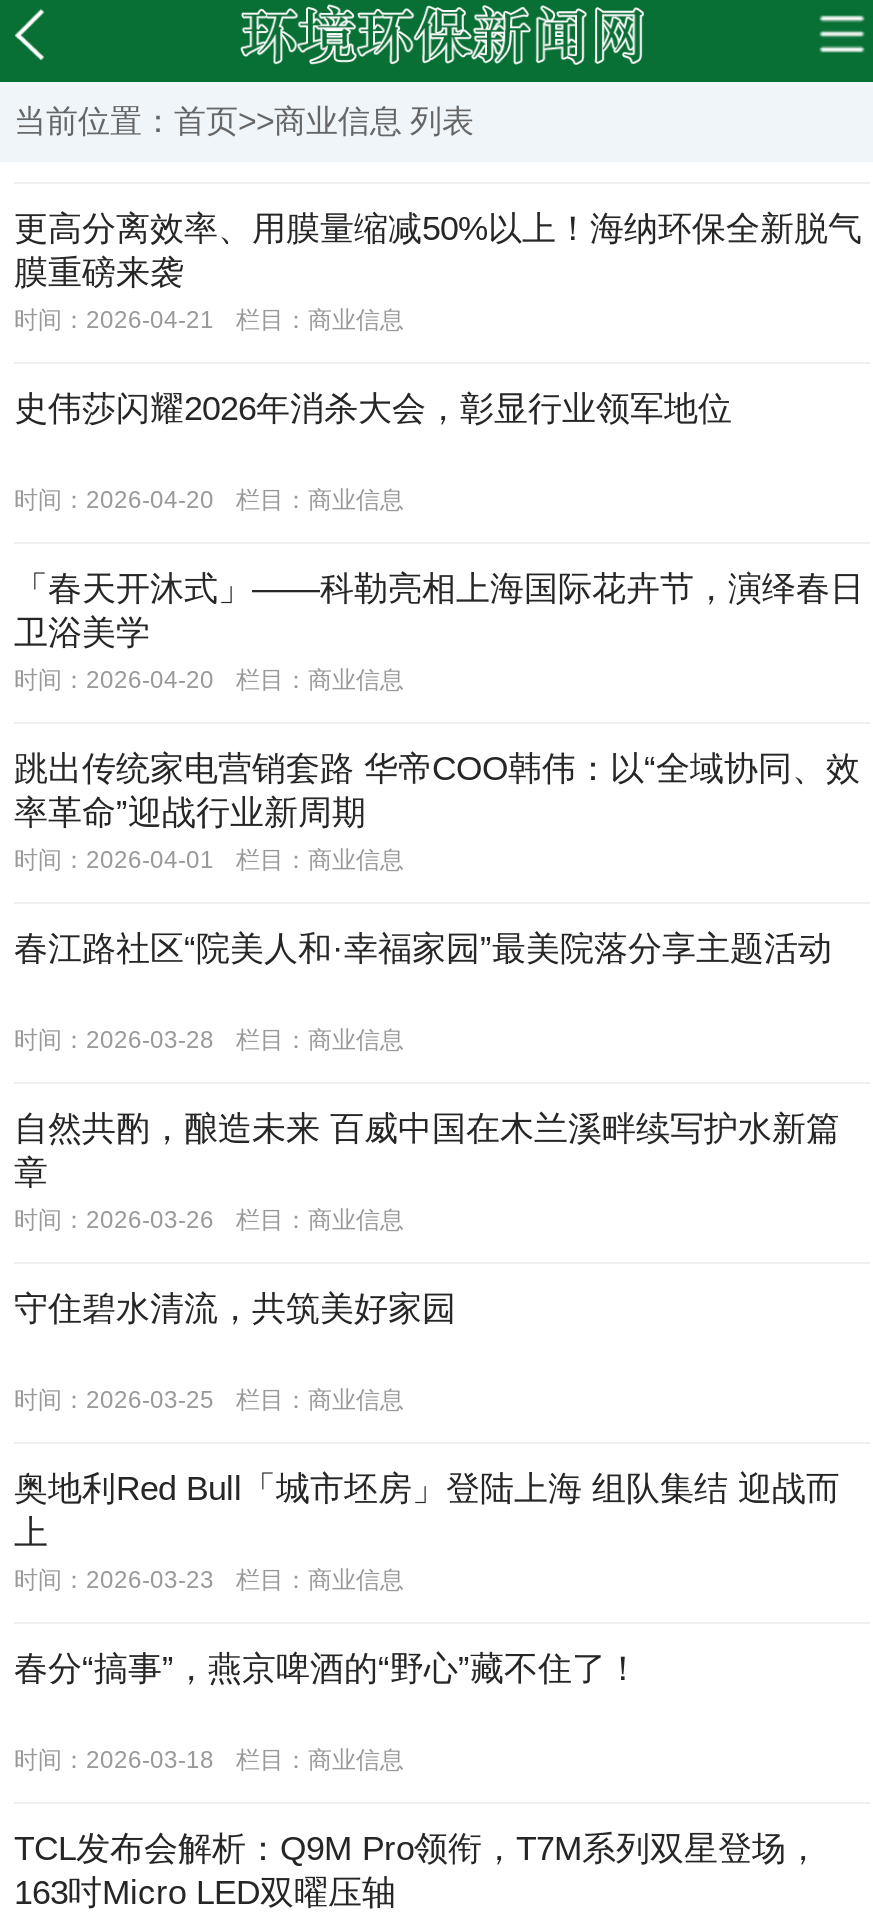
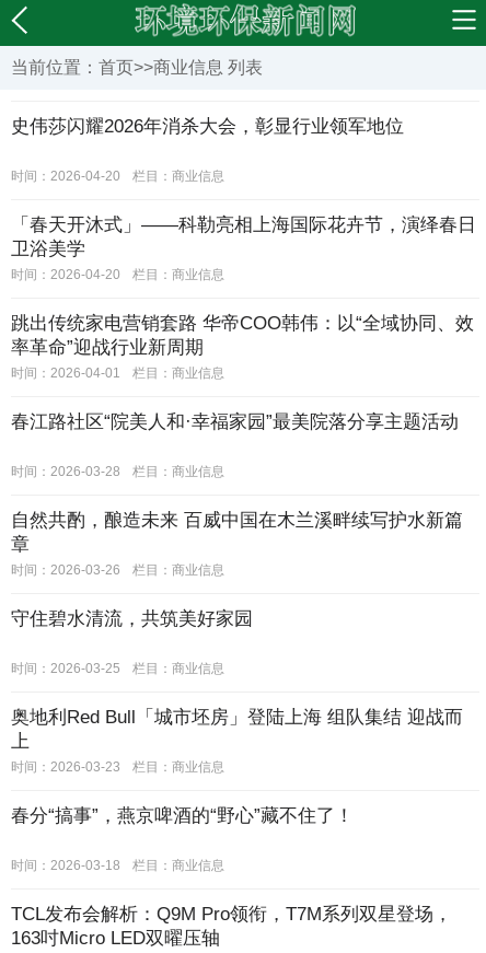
- 更高分离效率、用膜量缩减50%以上！海纳环保全新脱气
- 膜重磅来袭
- 时间：2026-04-21
- 栏目：商业信息
